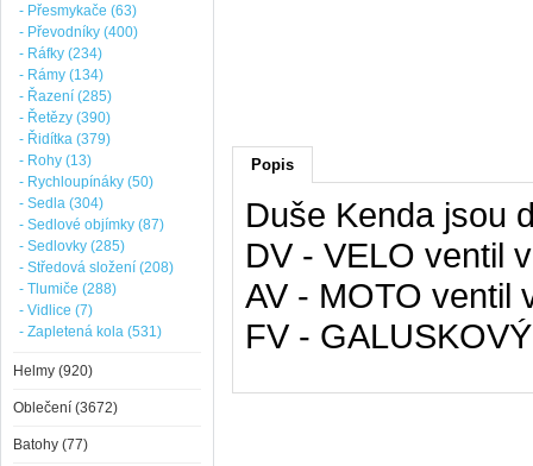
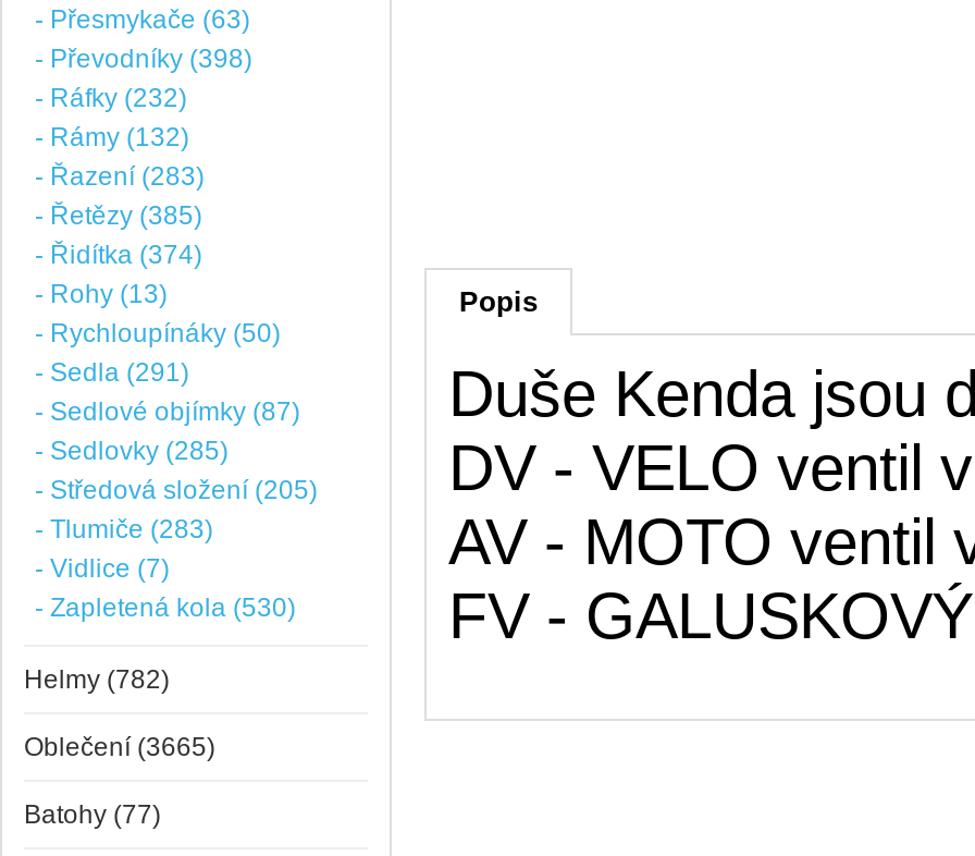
- - Převodníky (400)
+ - Převodníky (398)

- - Ráfky (234)
+ - Ráfky (232)

- - Rámy (134)
+ - Rámy (132)

- - Řazení (285)
+ - Řazení (283)

- - Řetězy (390)
+ - Řetězy (385)

- - Řidítka (379)
+ - Řidítka (374)

- - Sedla (304)
+ - Sedla (291)

- - Středová složení (208)
+ - Středová složení (205)

- - Tlumiče (288)
+ - Tlumiče (283)

- - Zapletená kola (531)
+ - Zapletená kola (530)

- Helmy (920)
+ Helmy (782)

- Oblečení (3672)
+ Oblečení (3665)
